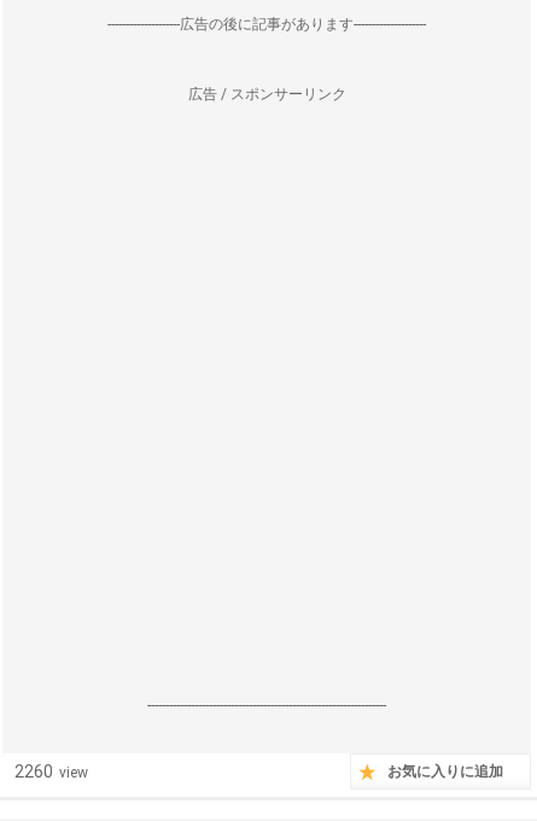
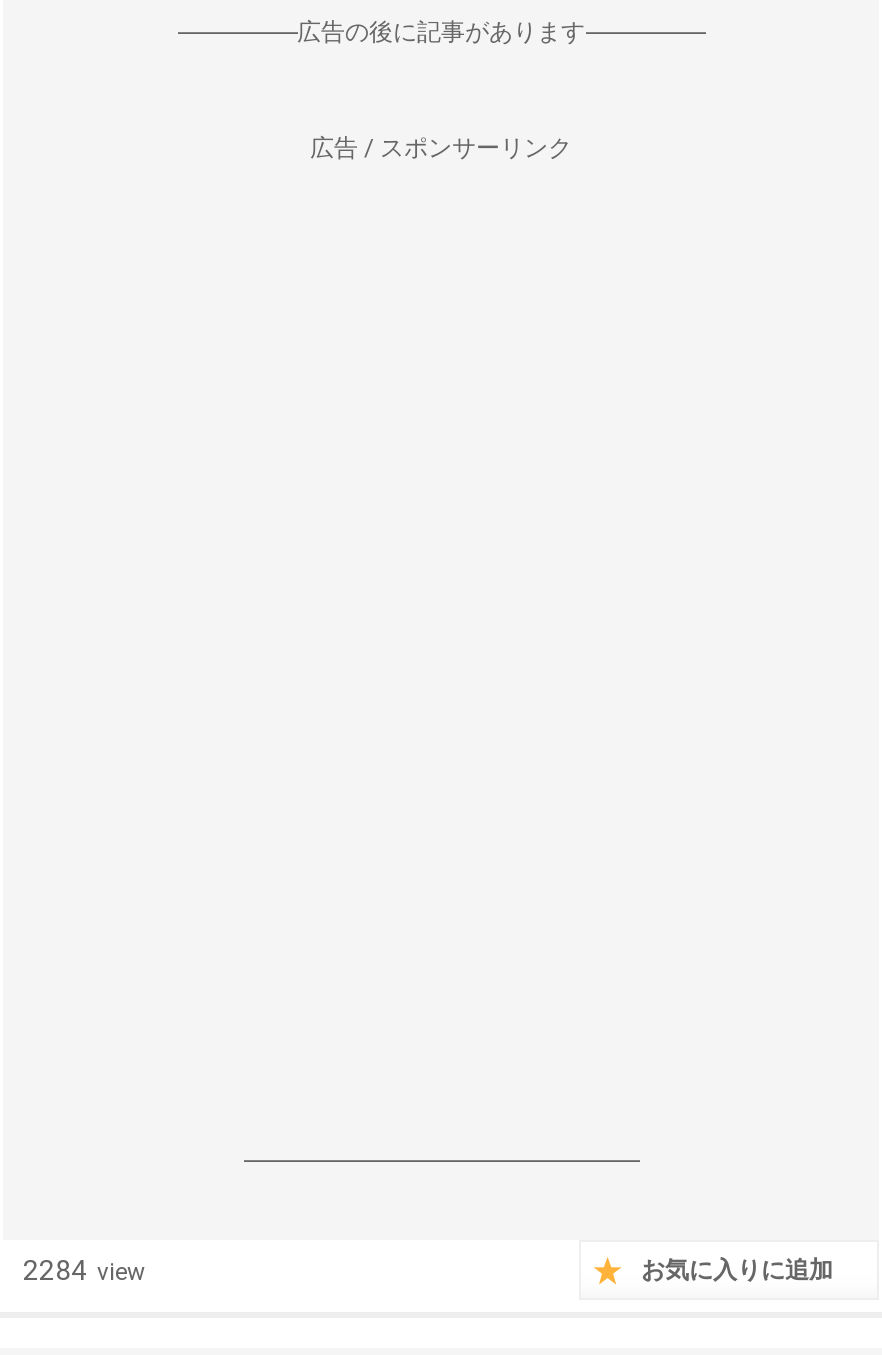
- 2260 view
+ 2284 view
